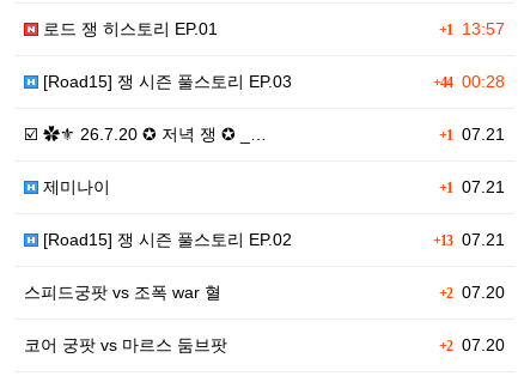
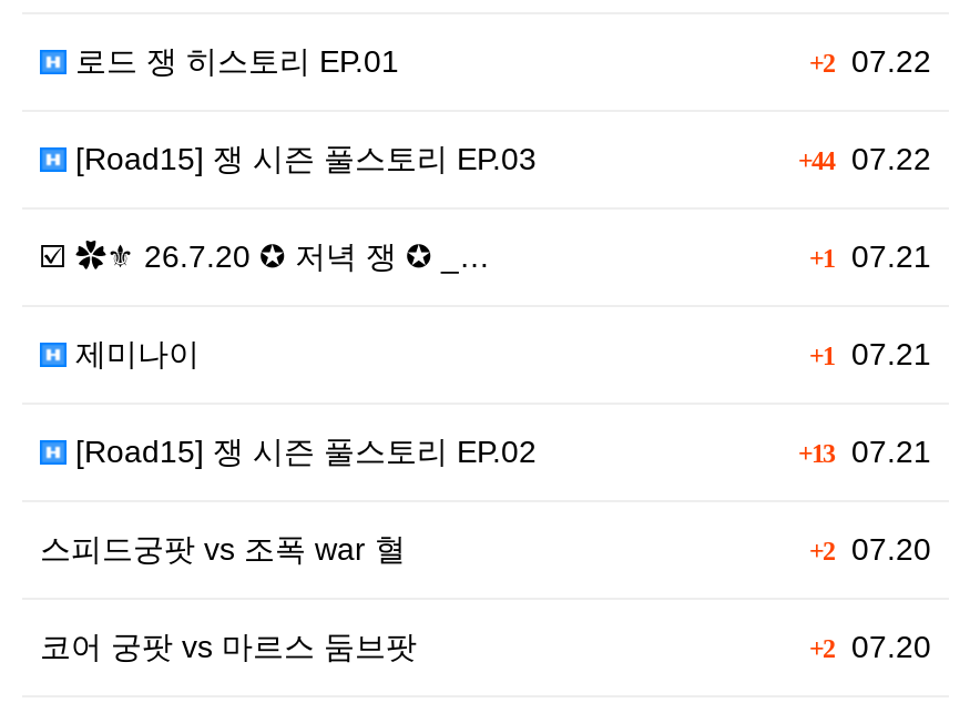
- +1 13:57
+ +2 07.22

- +44 00:28
+ +44 07.22
